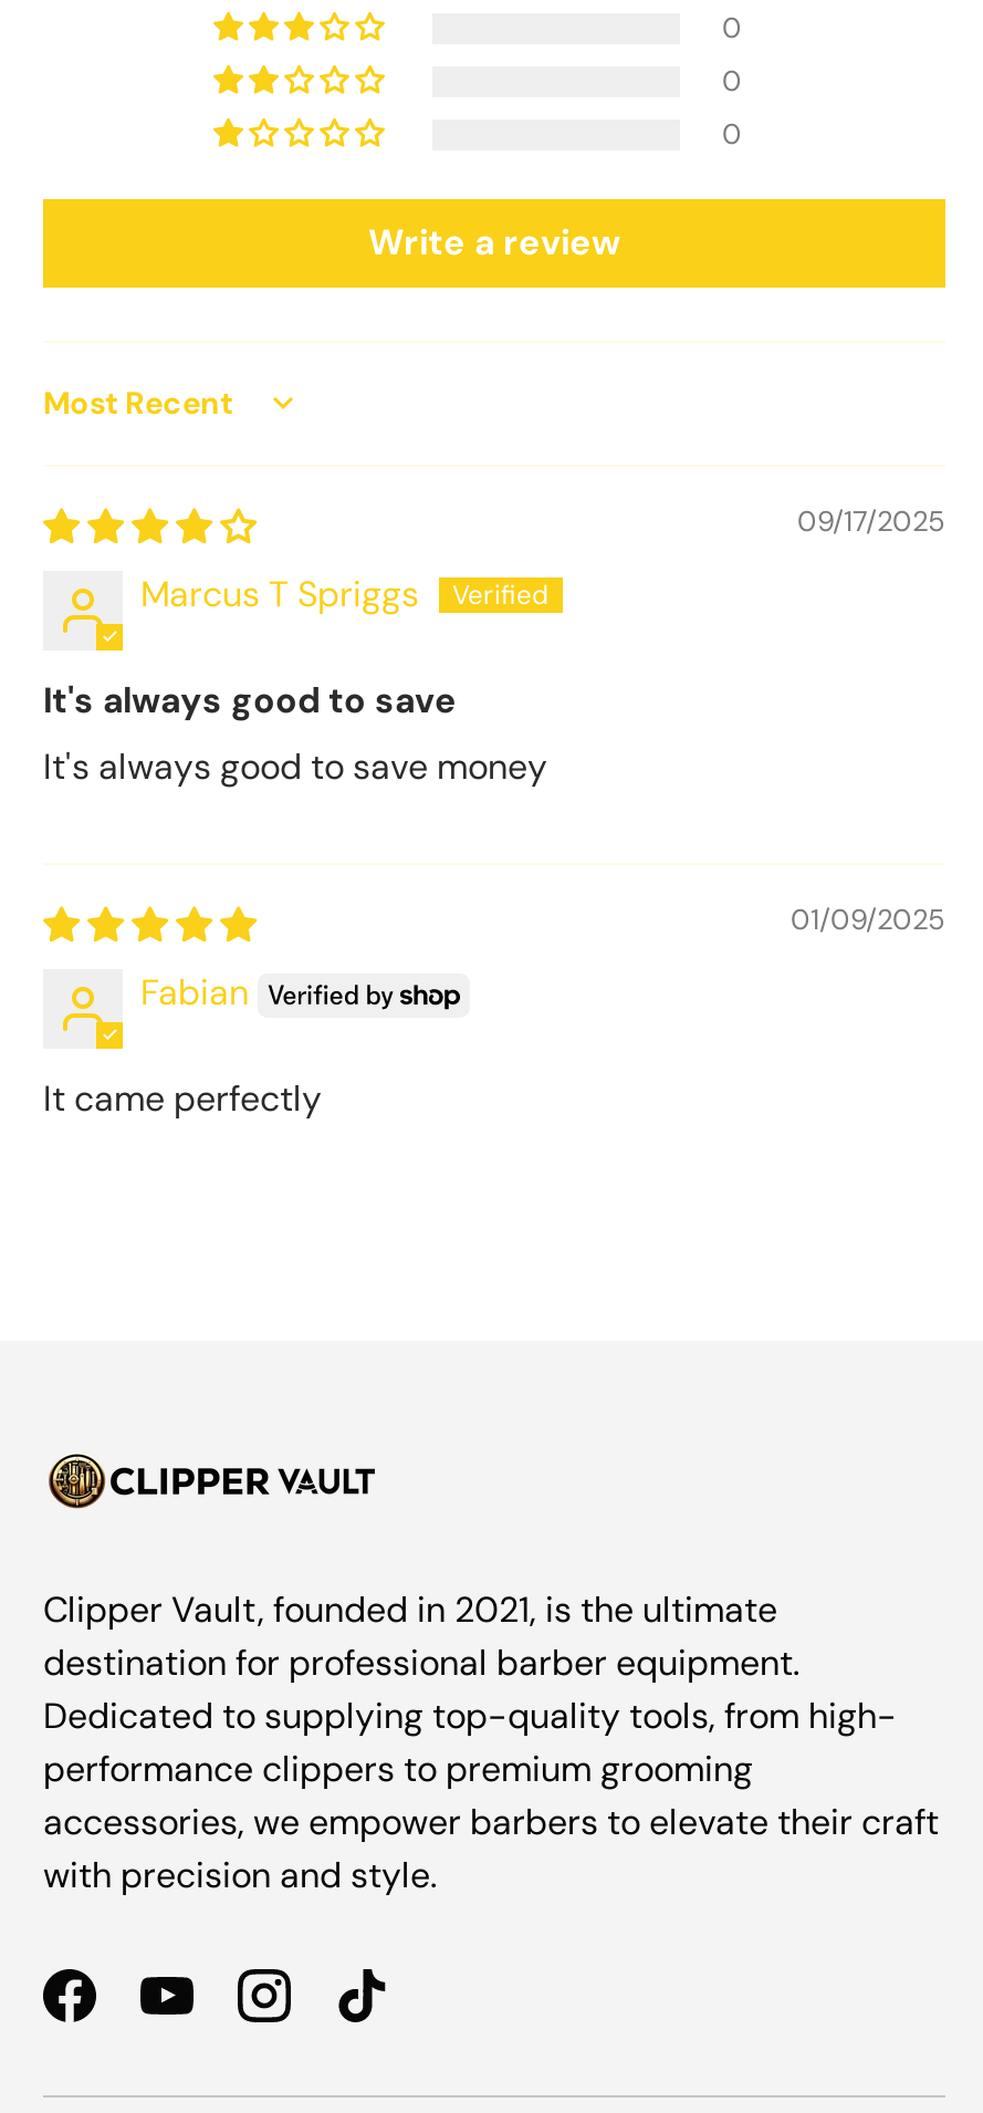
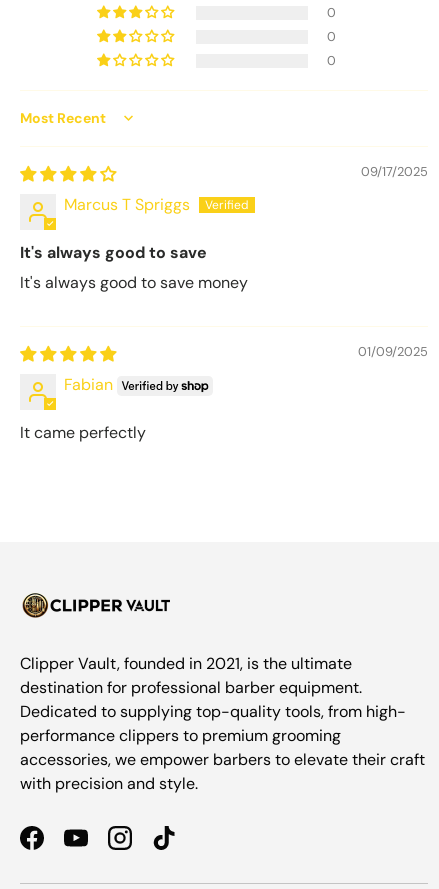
- Write a review
